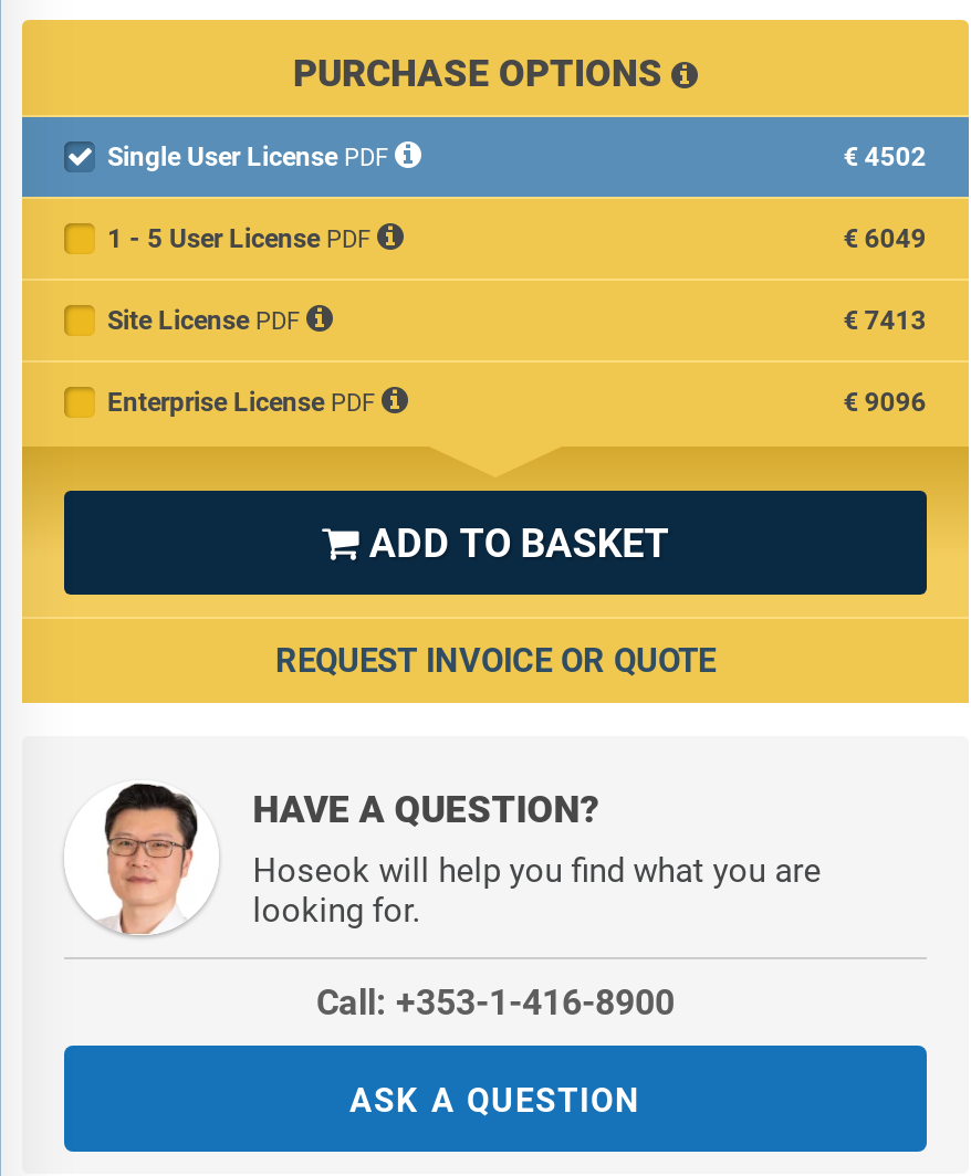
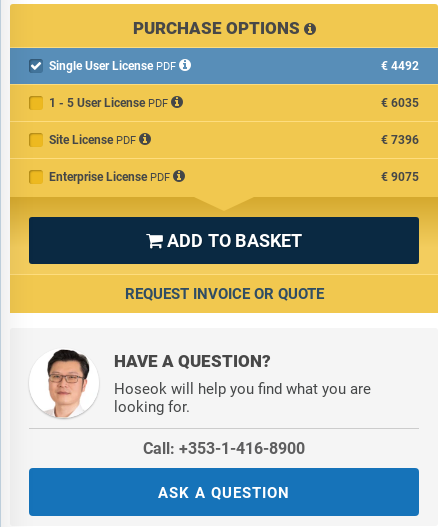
- €4502
+ €4492

- €6049
+ €6035

- €7413
+ €7396

- €9096
+ €9075
